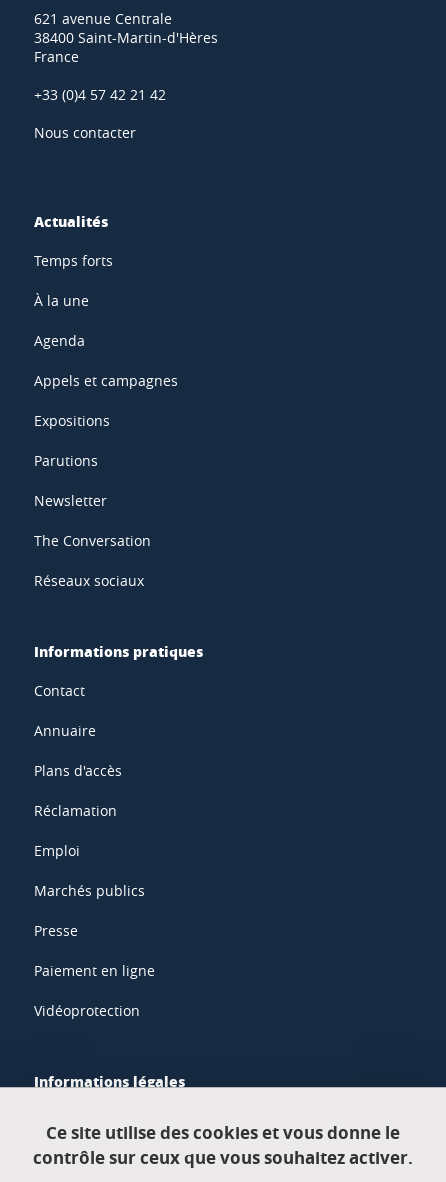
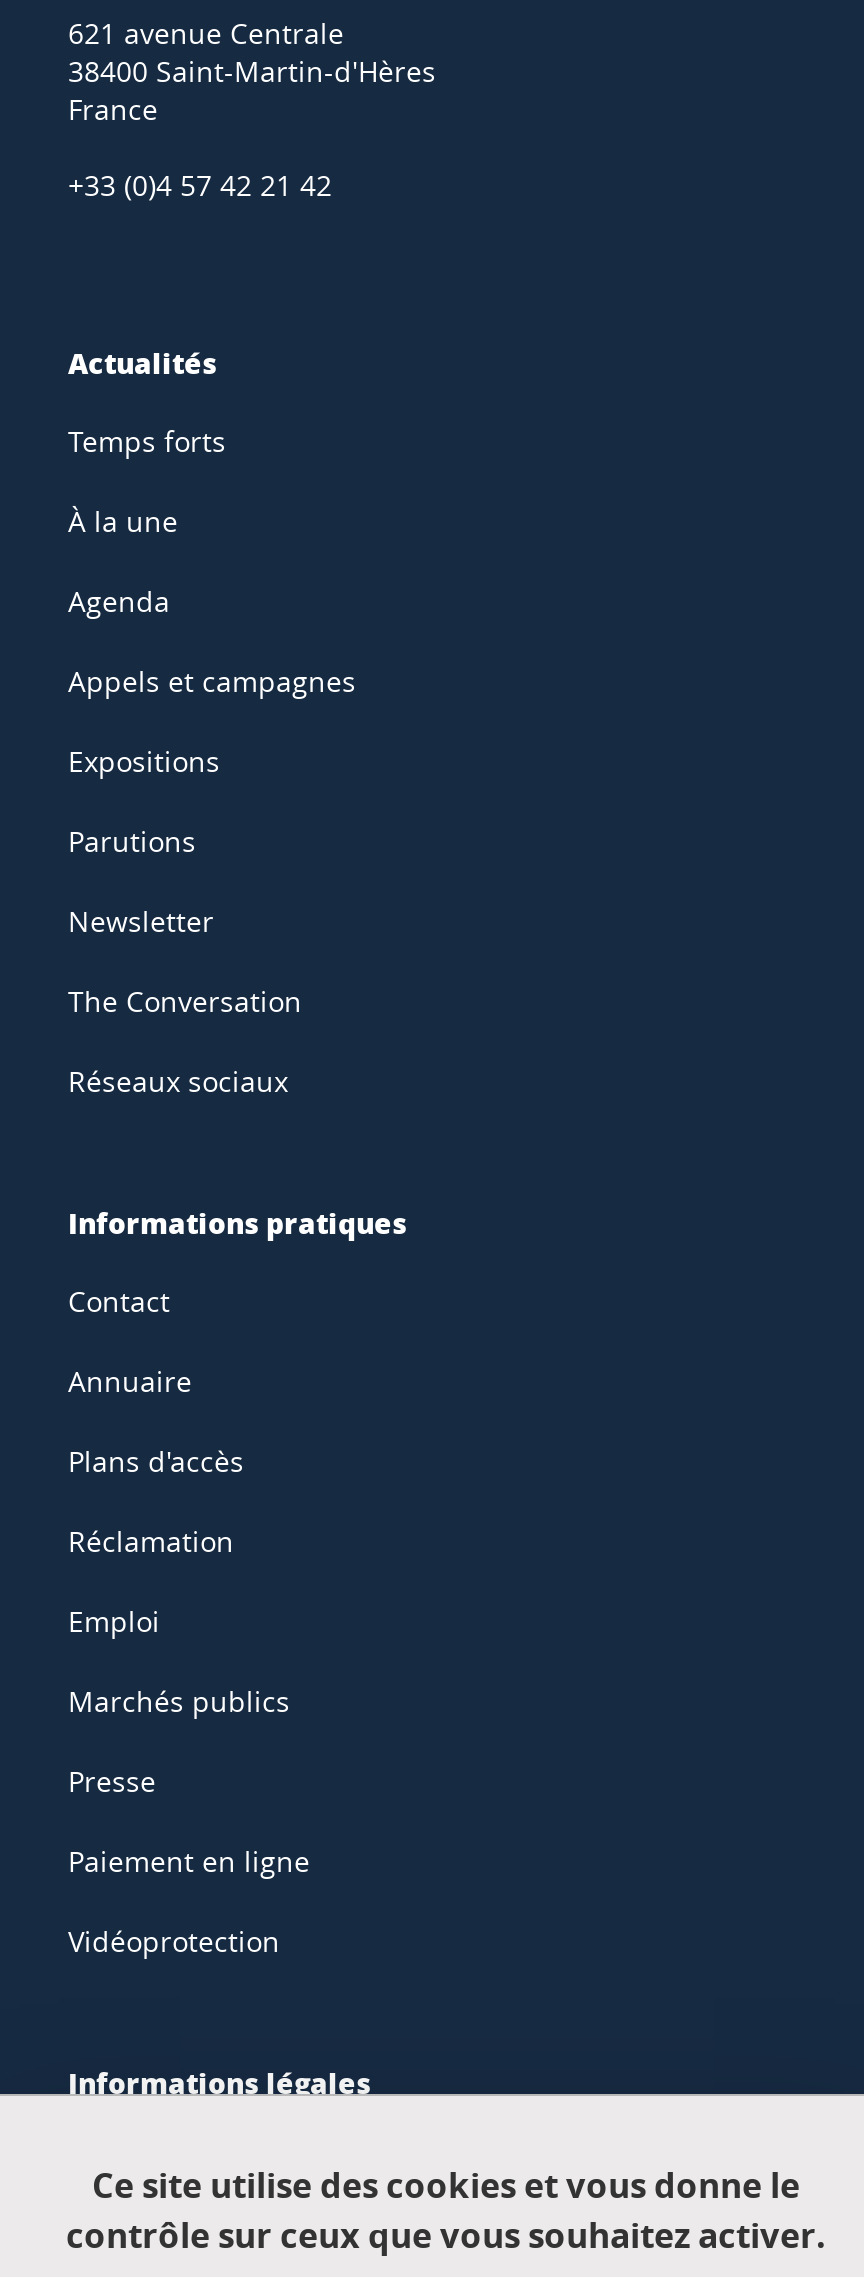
- Nous contacter
